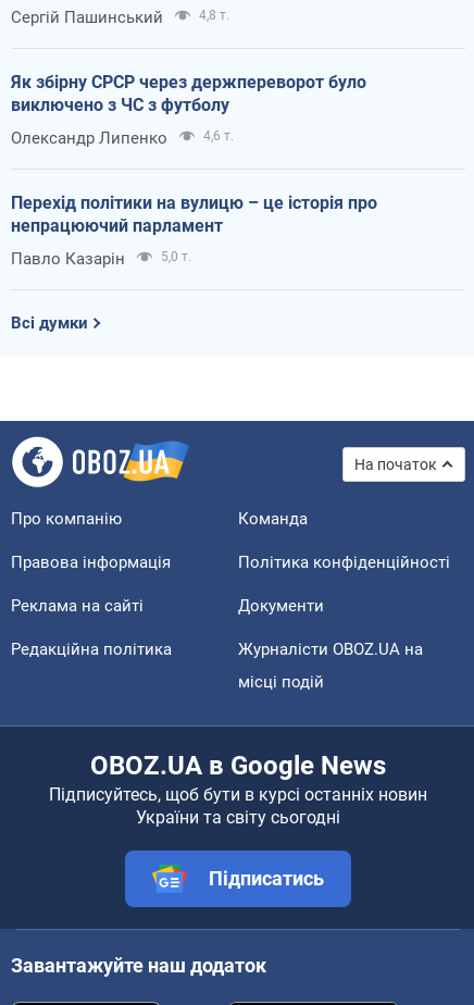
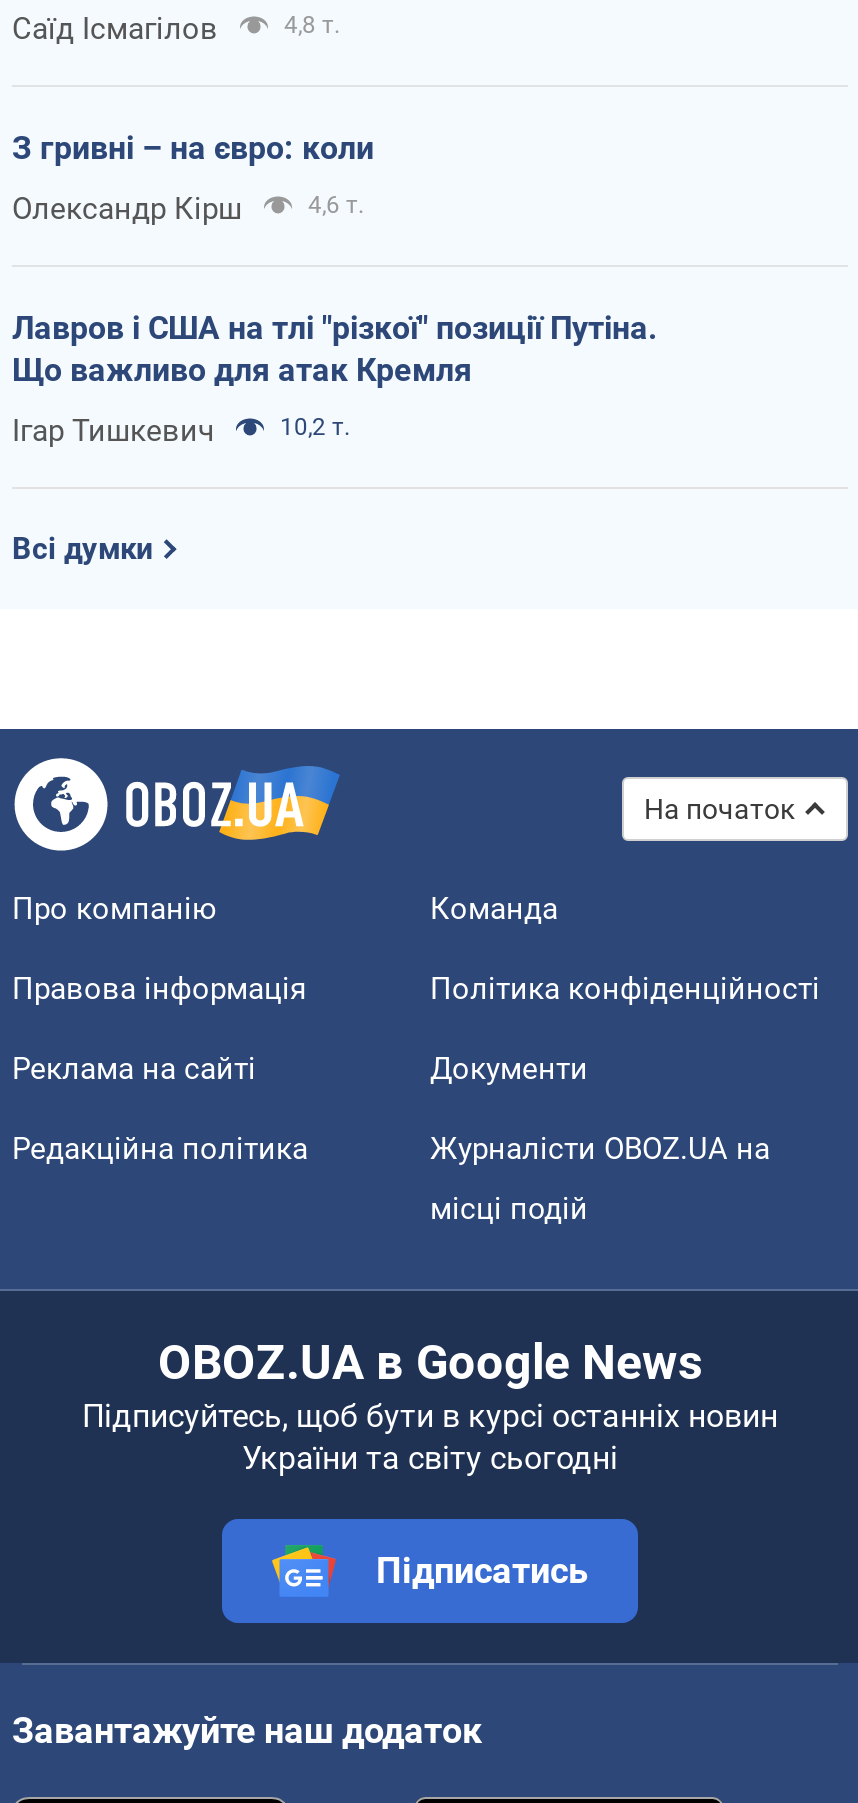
- Сергій Пашинський
+ Саїд Ісмагілов

- Як збірну СРСР через держпереворот було
- виключено з ЧС з футболу
+ З гривні – на євро: коли

- Олександр Липенко
+ Олександр Кірш

- Перехід політики на вулицю – це історія про
- непрацюючий парламент
+ Лавров і США на тлі "різкої" позиції Путіна.
+ Що важливо для атак Кремля

- Павло Казарін
- 5,0 т.
+ Ігар Тишкевич
+ 10,2 т.
